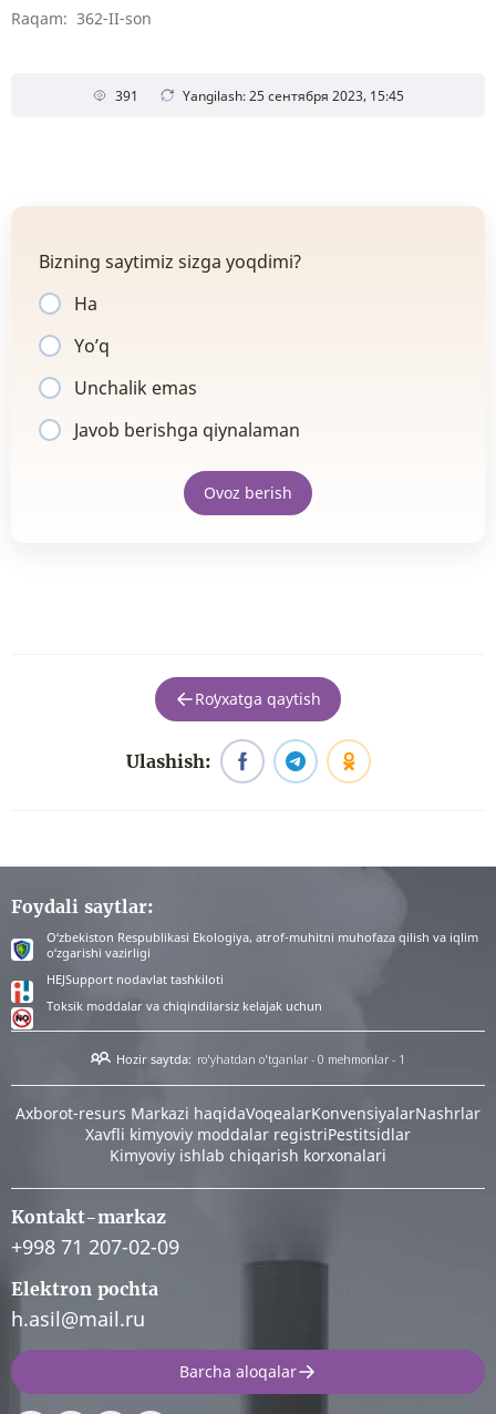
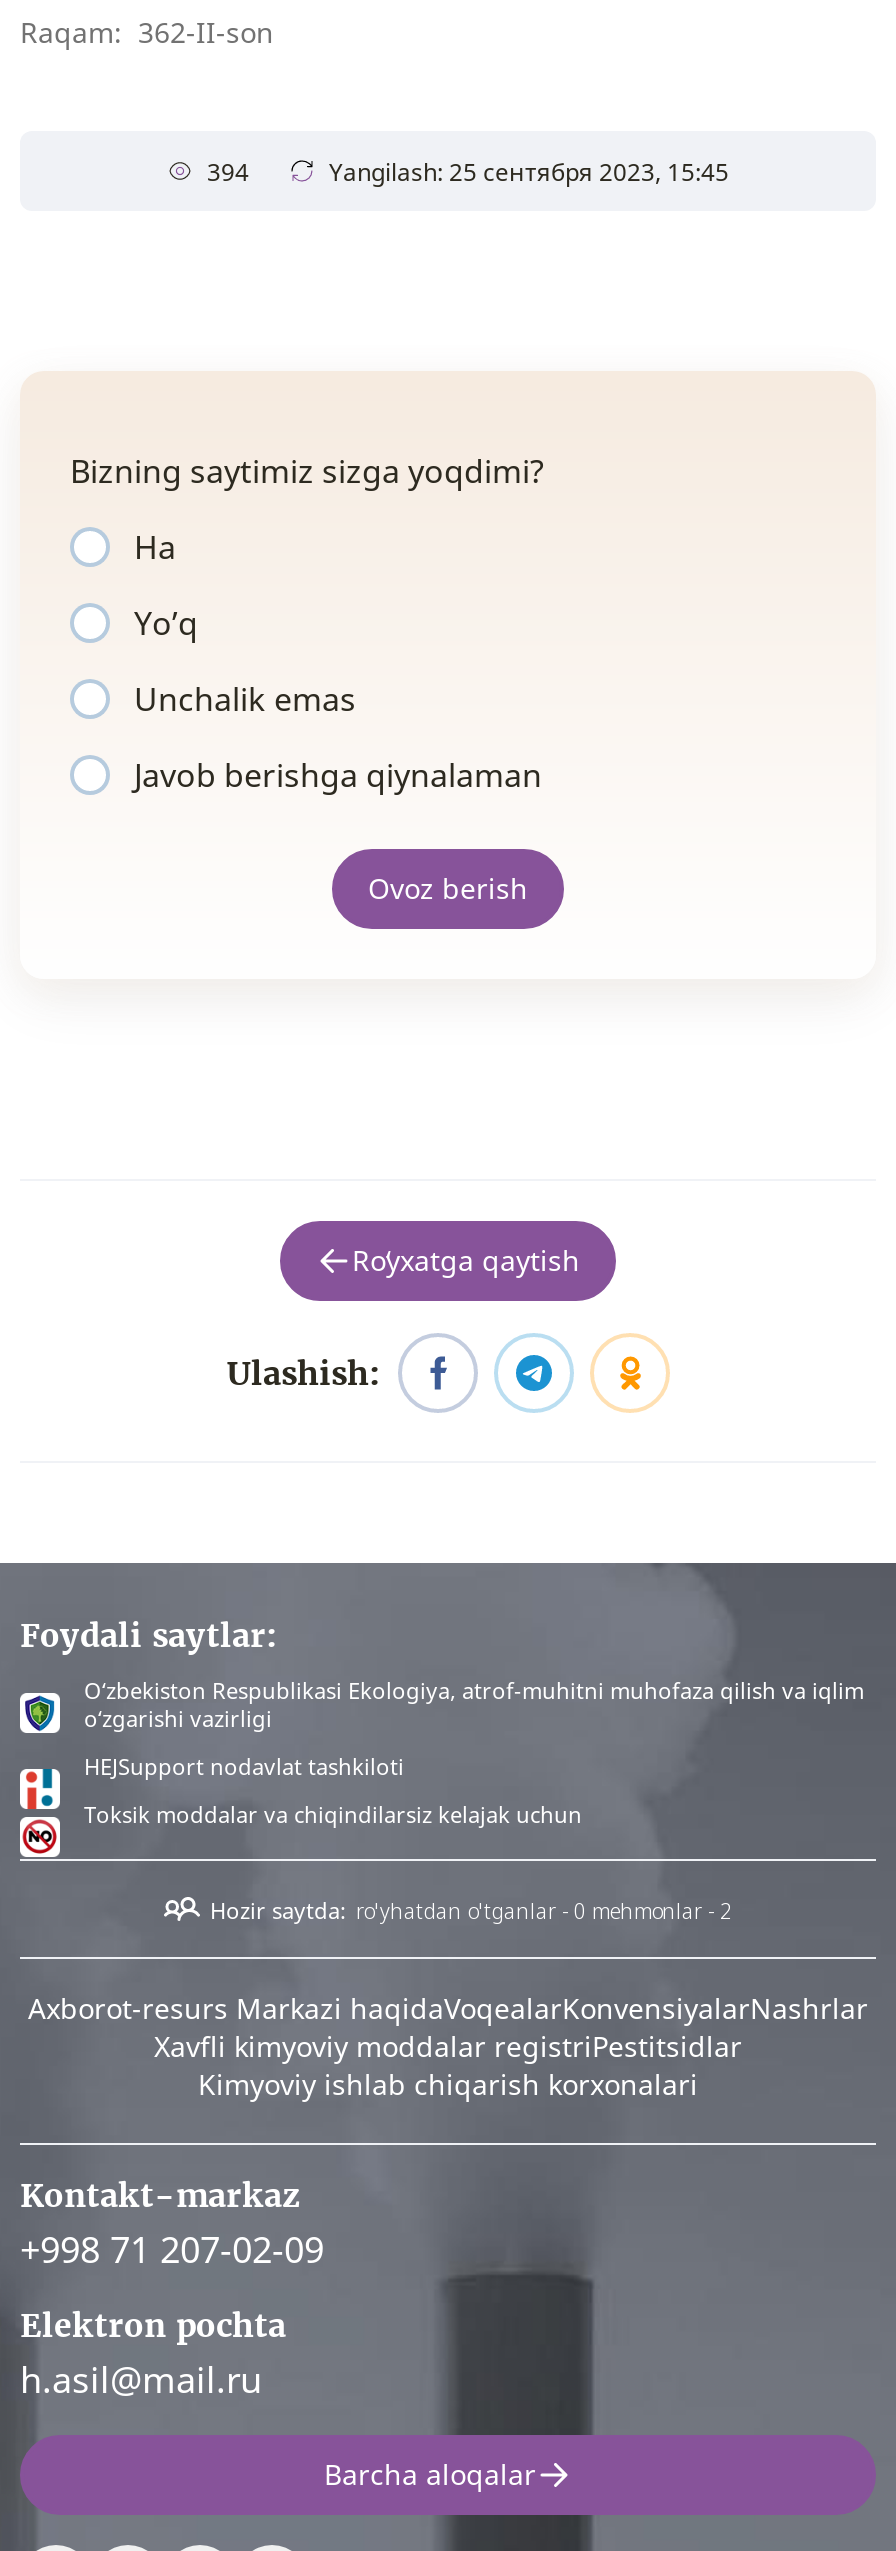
- 391
+ 394

- Hozir saytda: ro'yhatdan o'tganlar - 0 mehmonlar - 1
+ Hozir saytda: ro'yhatdan o'tganlar - 0 mehmonlar - 2
